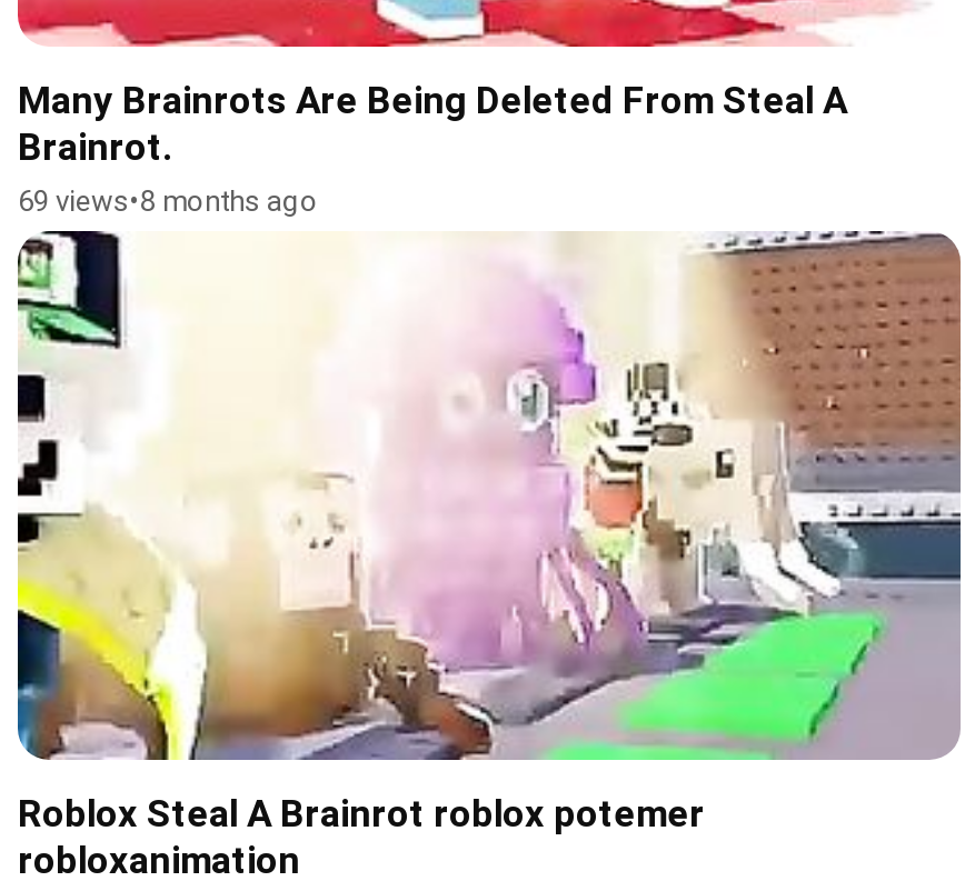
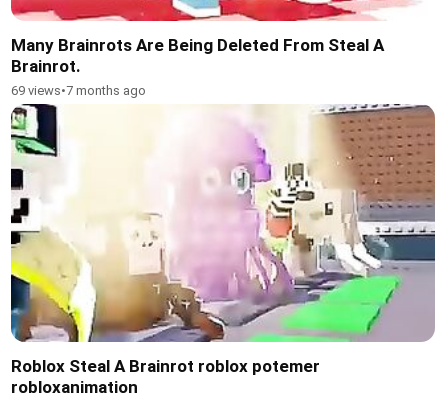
- 69 views•8 months ago
+ 69 views•7 months ago
